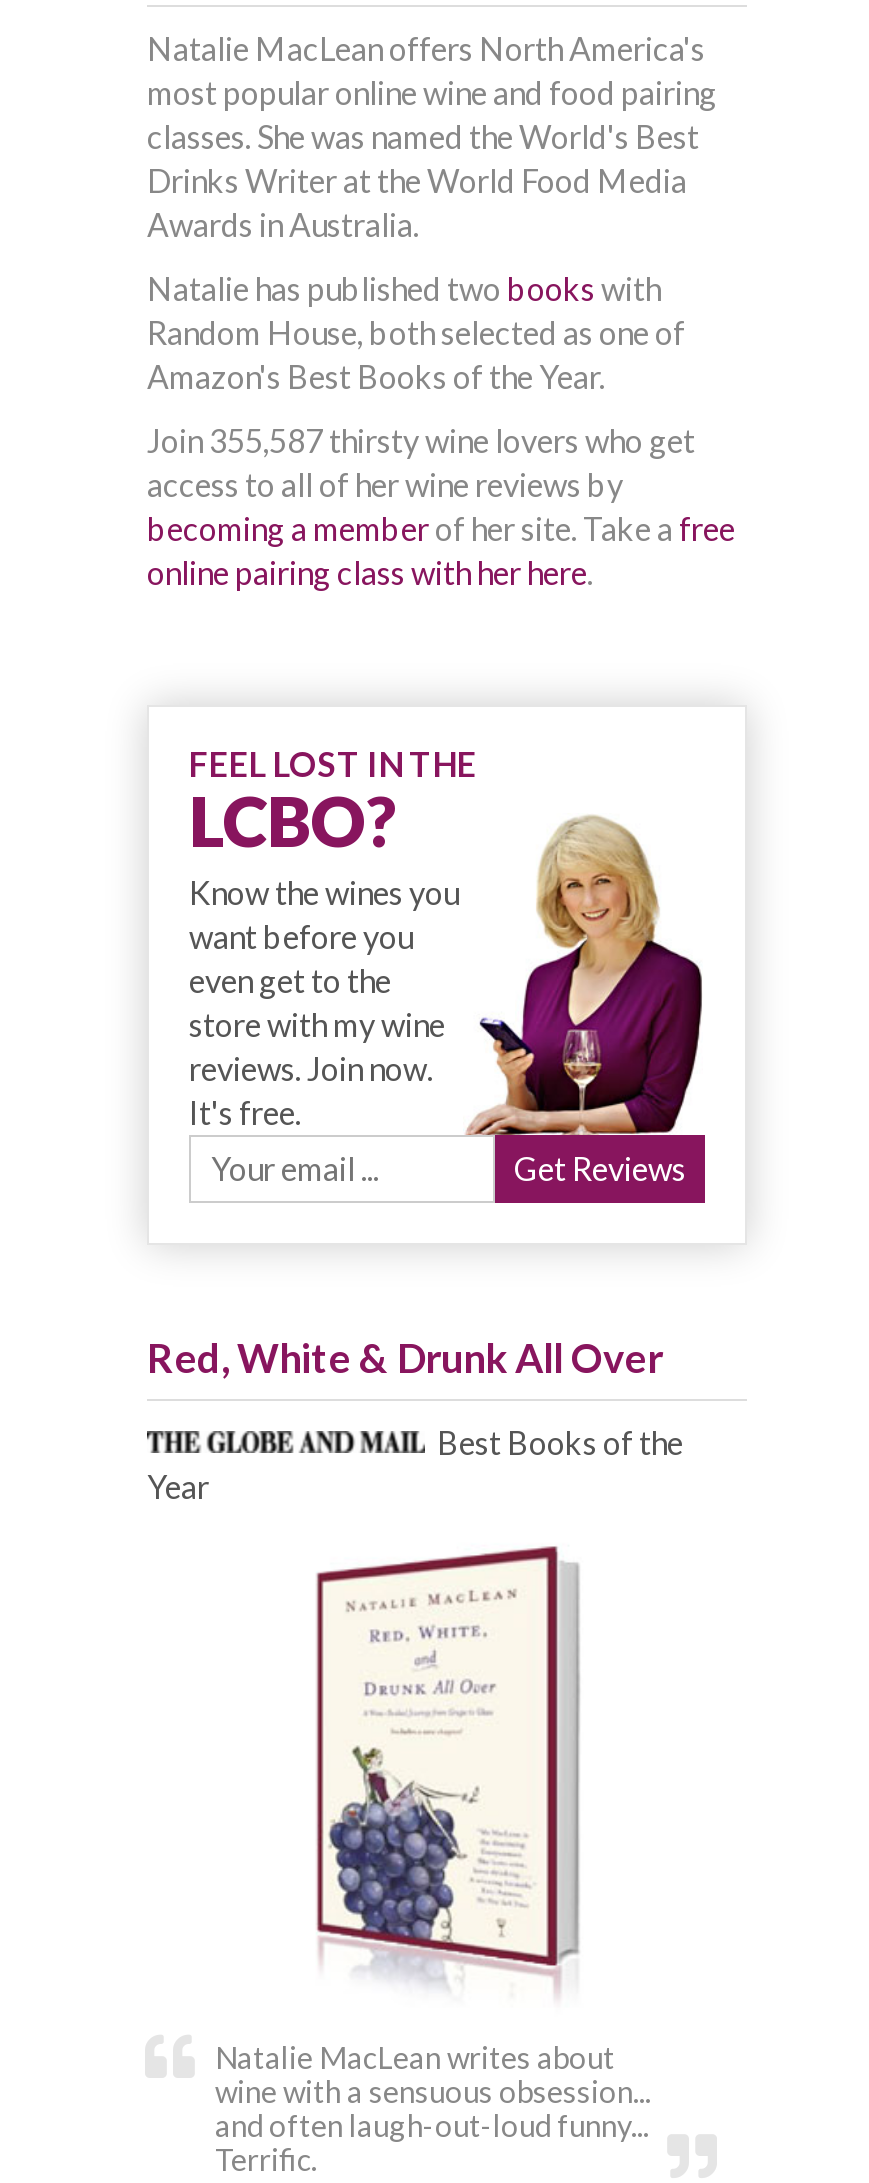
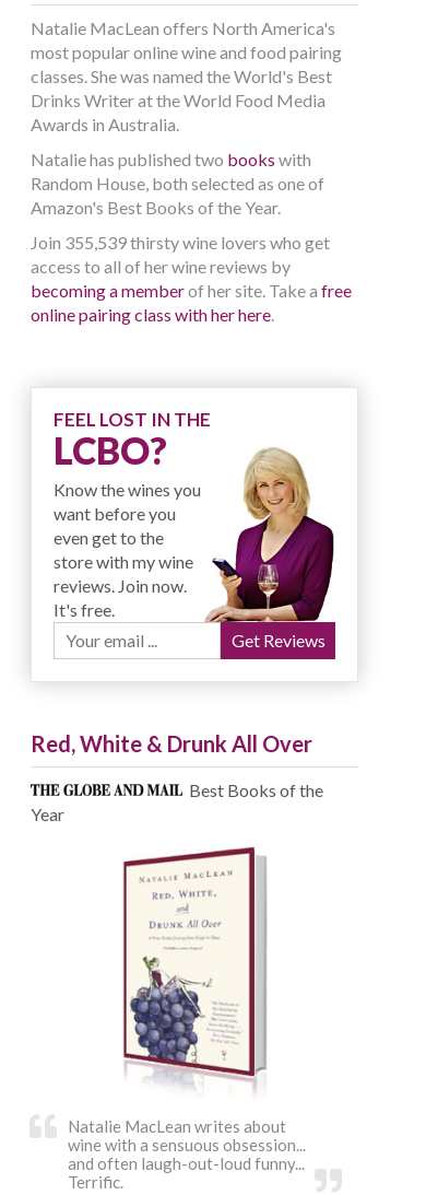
- Join 355,587 thirsty wine lovers who get
+ Join 355,539 thirsty wine lovers who get
